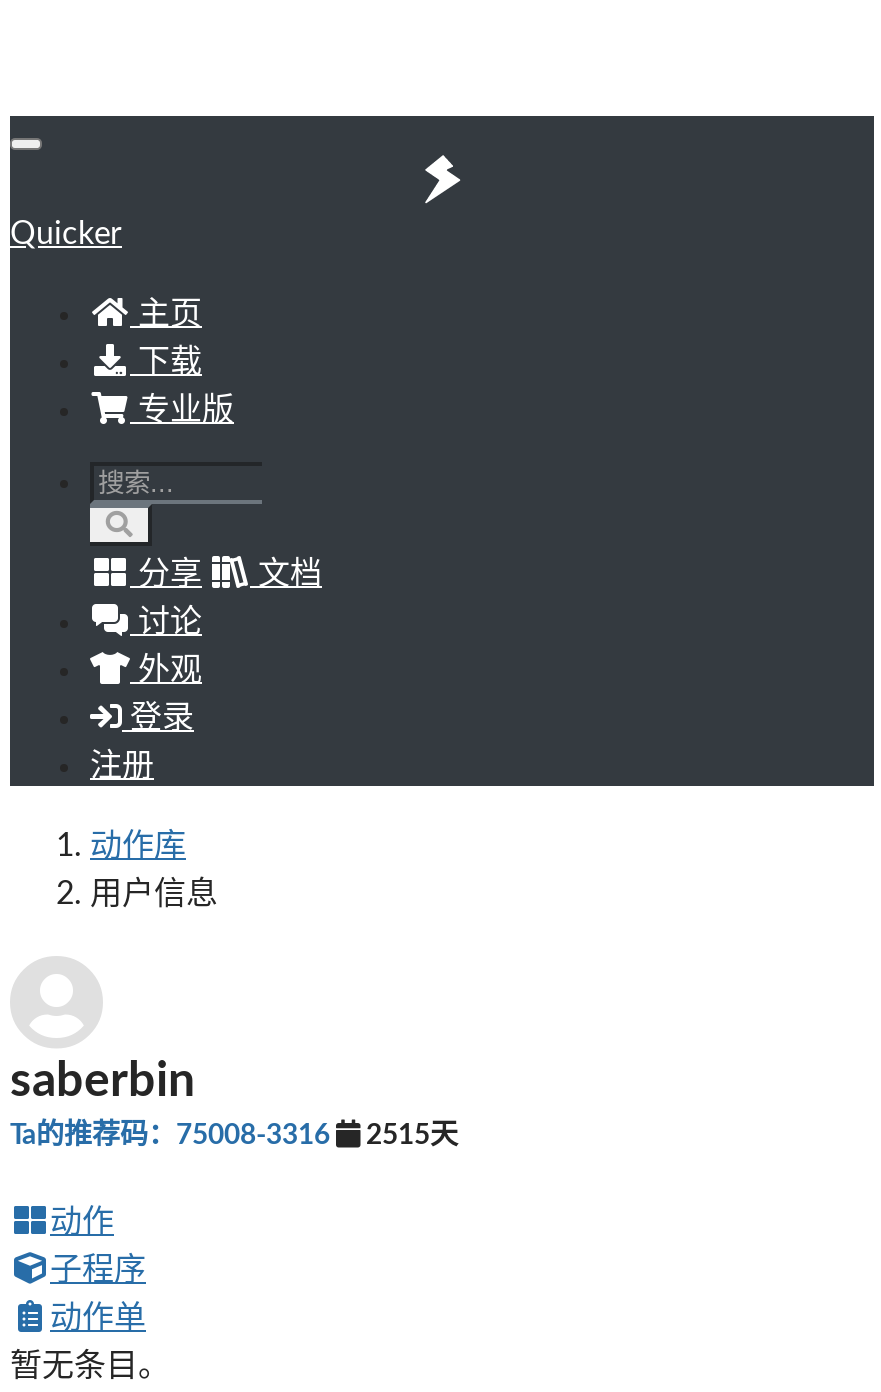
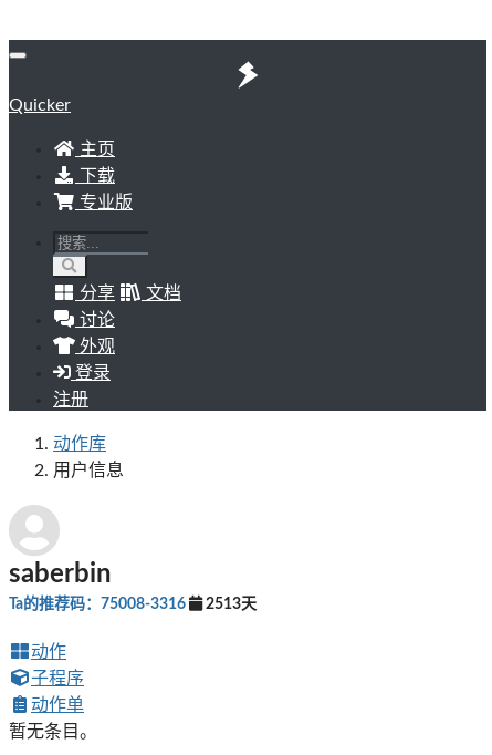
- Ta的推荐码：75008-3316 2515天
+ Ta的推荐码：75008-3316 2513天
